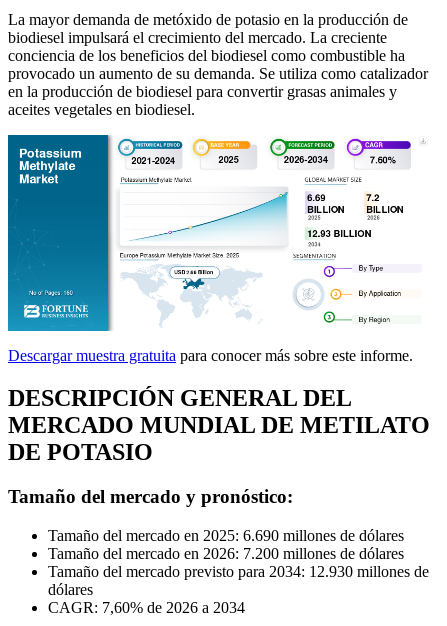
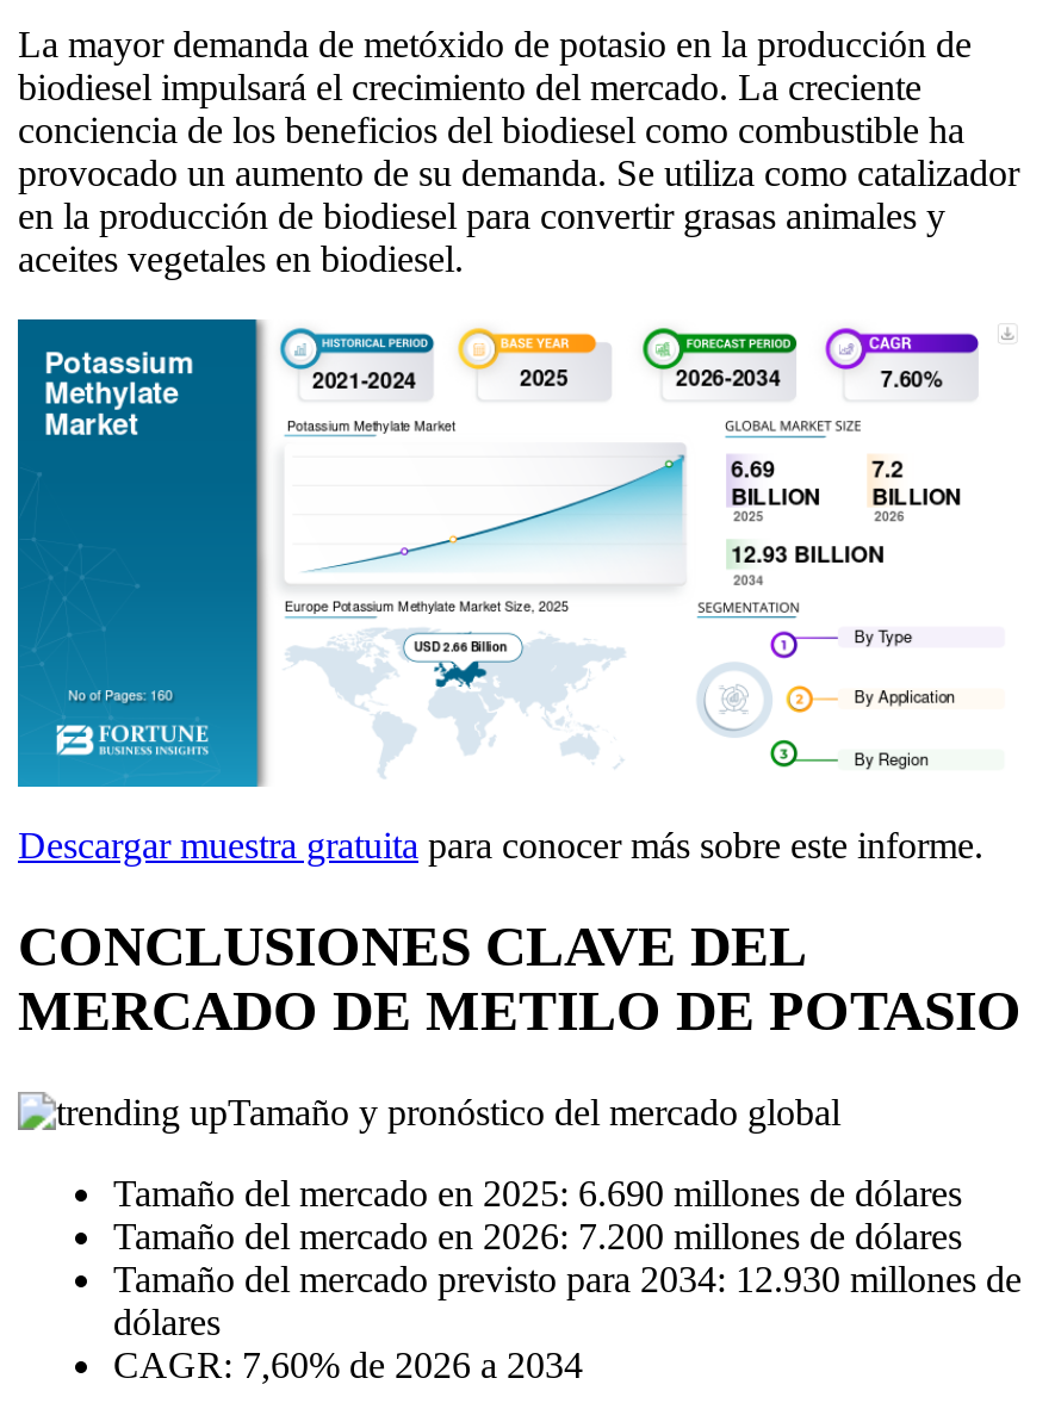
- DESCRIPCIÓN GENERAL DEL
- MERCADO MUNDIAL DE METILATO
- DE POTASIO
+ CONCLUSIONES CLAVE DEL
+ MERCADO DE METILO DE POTASIO

- Tamaño del mercado y pronóstico:
+ Tamaño y pronóstico del mercado global
